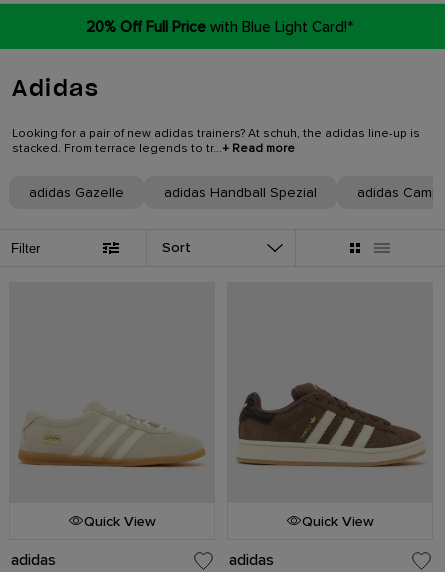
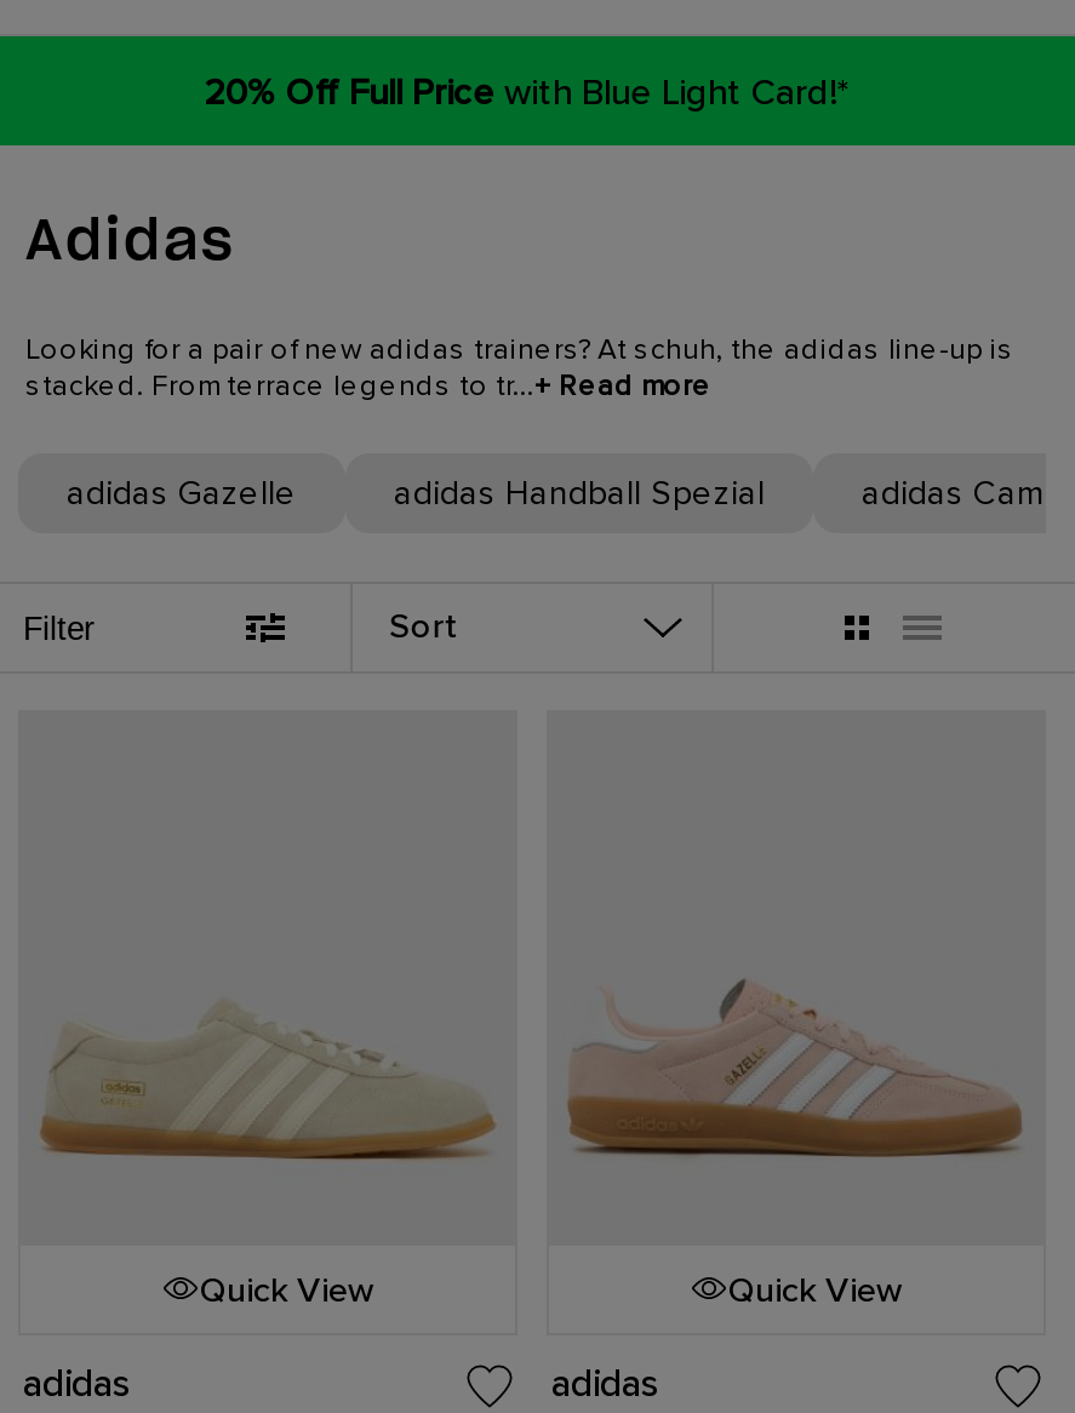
- [image]
+ [image]
